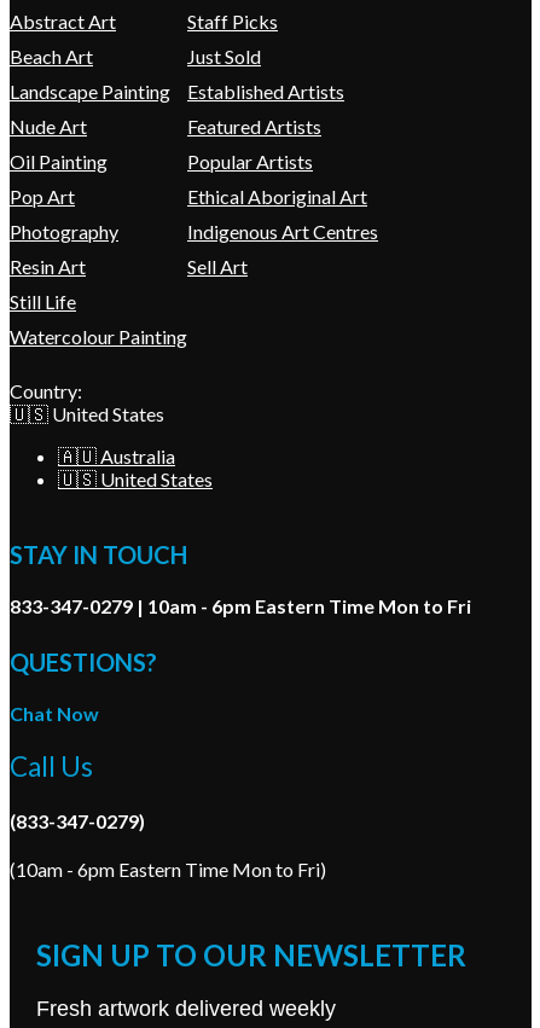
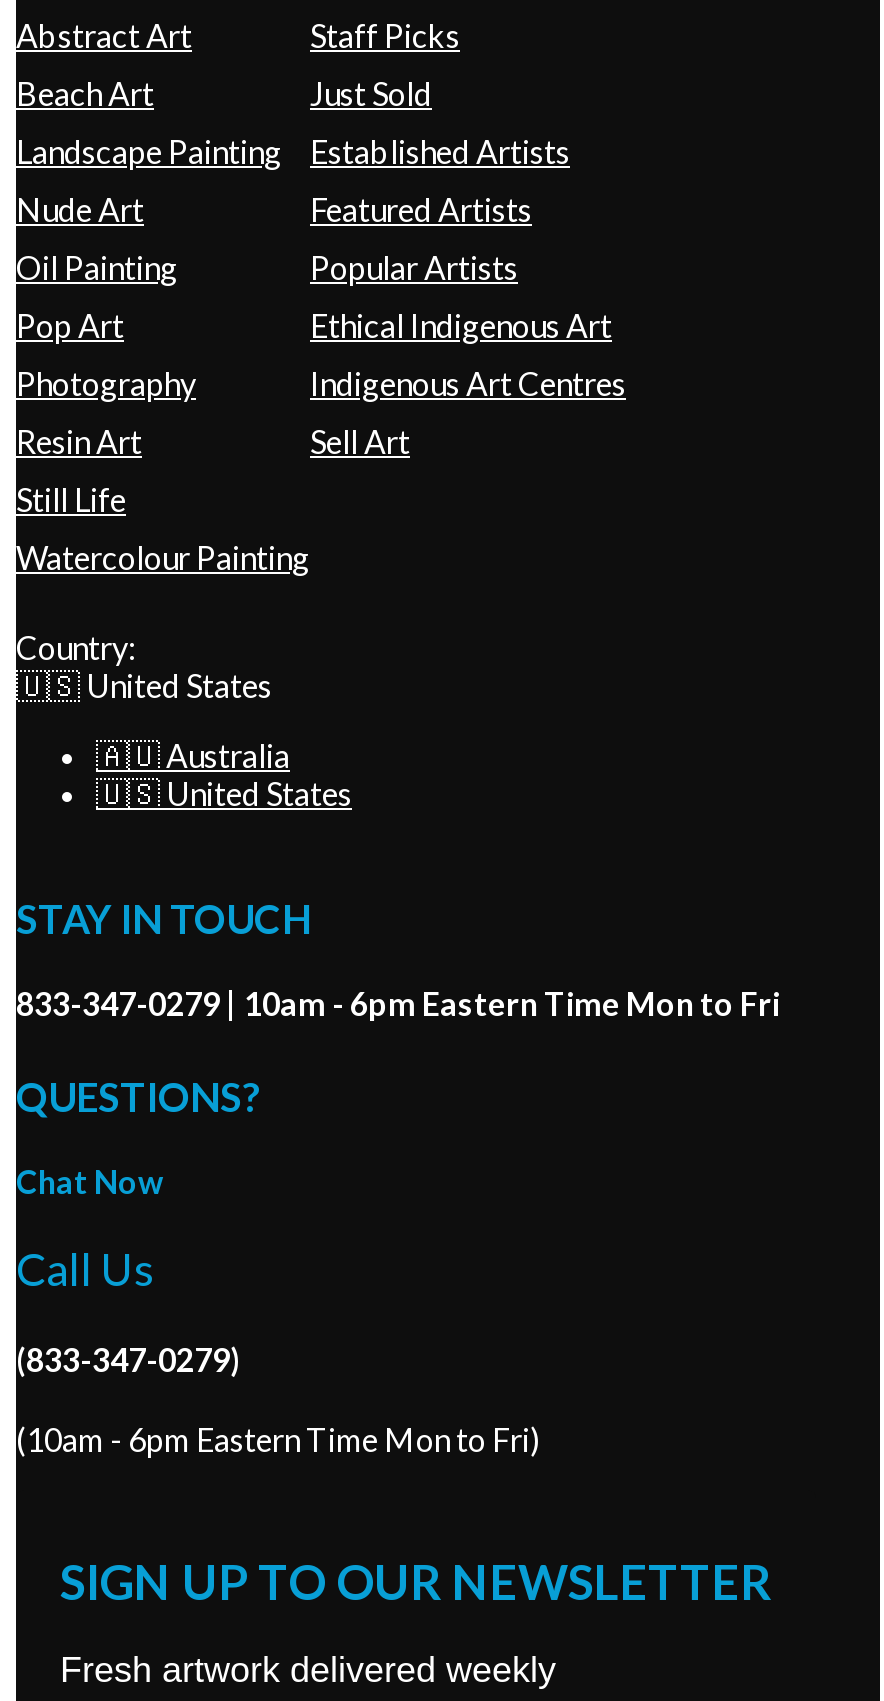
- Ethical Aboriginal Art
+ Ethical Indigenous Art
